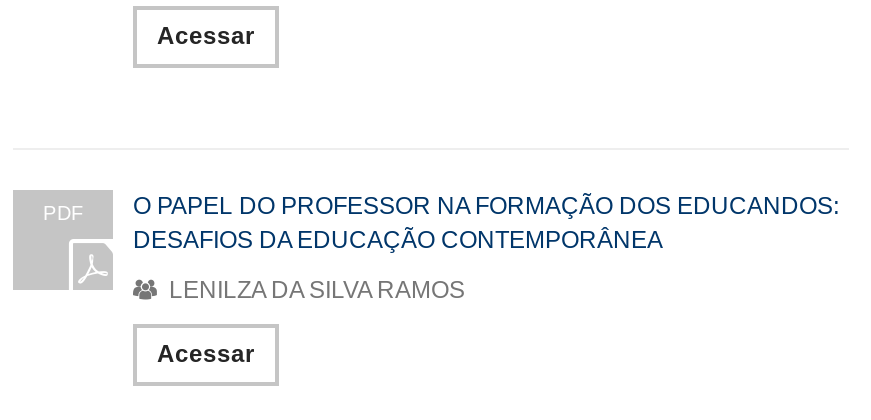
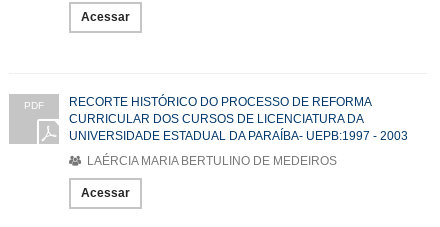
- O PAPEL DO PROFESSOR NA FORMAÇÃO DOS EDUCANDOS:
- DESAFIOS DA EDUCAÇÃO CONTEMPORÂNEA
+ RECORTE HISTÓRICO DO PROCESSO DE REFORMA
+ CURRICULAR DOS CURSOS DE LICENCIATURA DA
+ UNIVERSIDADE ESTADUAL DA PARAÍBA- UEPB:1997 - 2003

- LENILZA DA SILVA RAMOS
+ LAÉRCIA MARIA BERTULINO DE MEDEIROS
